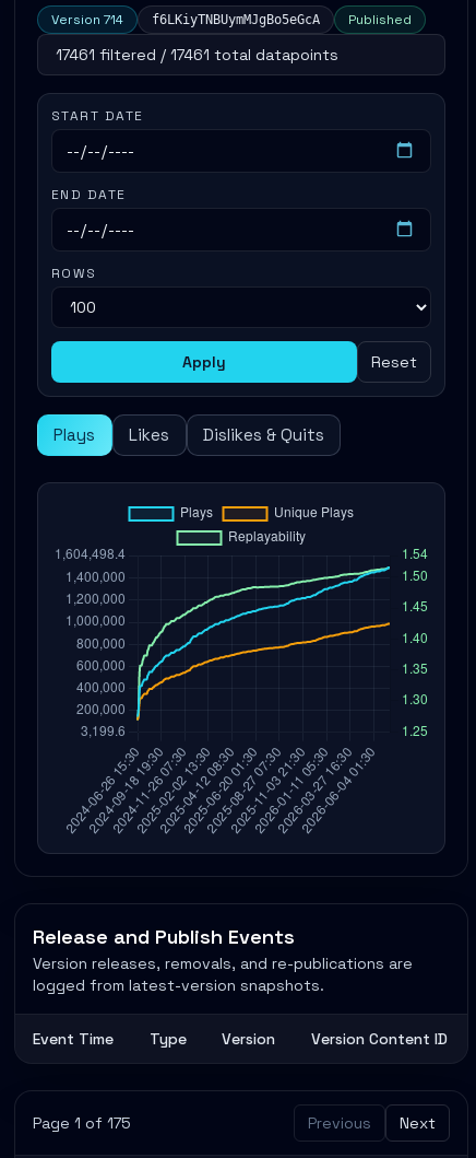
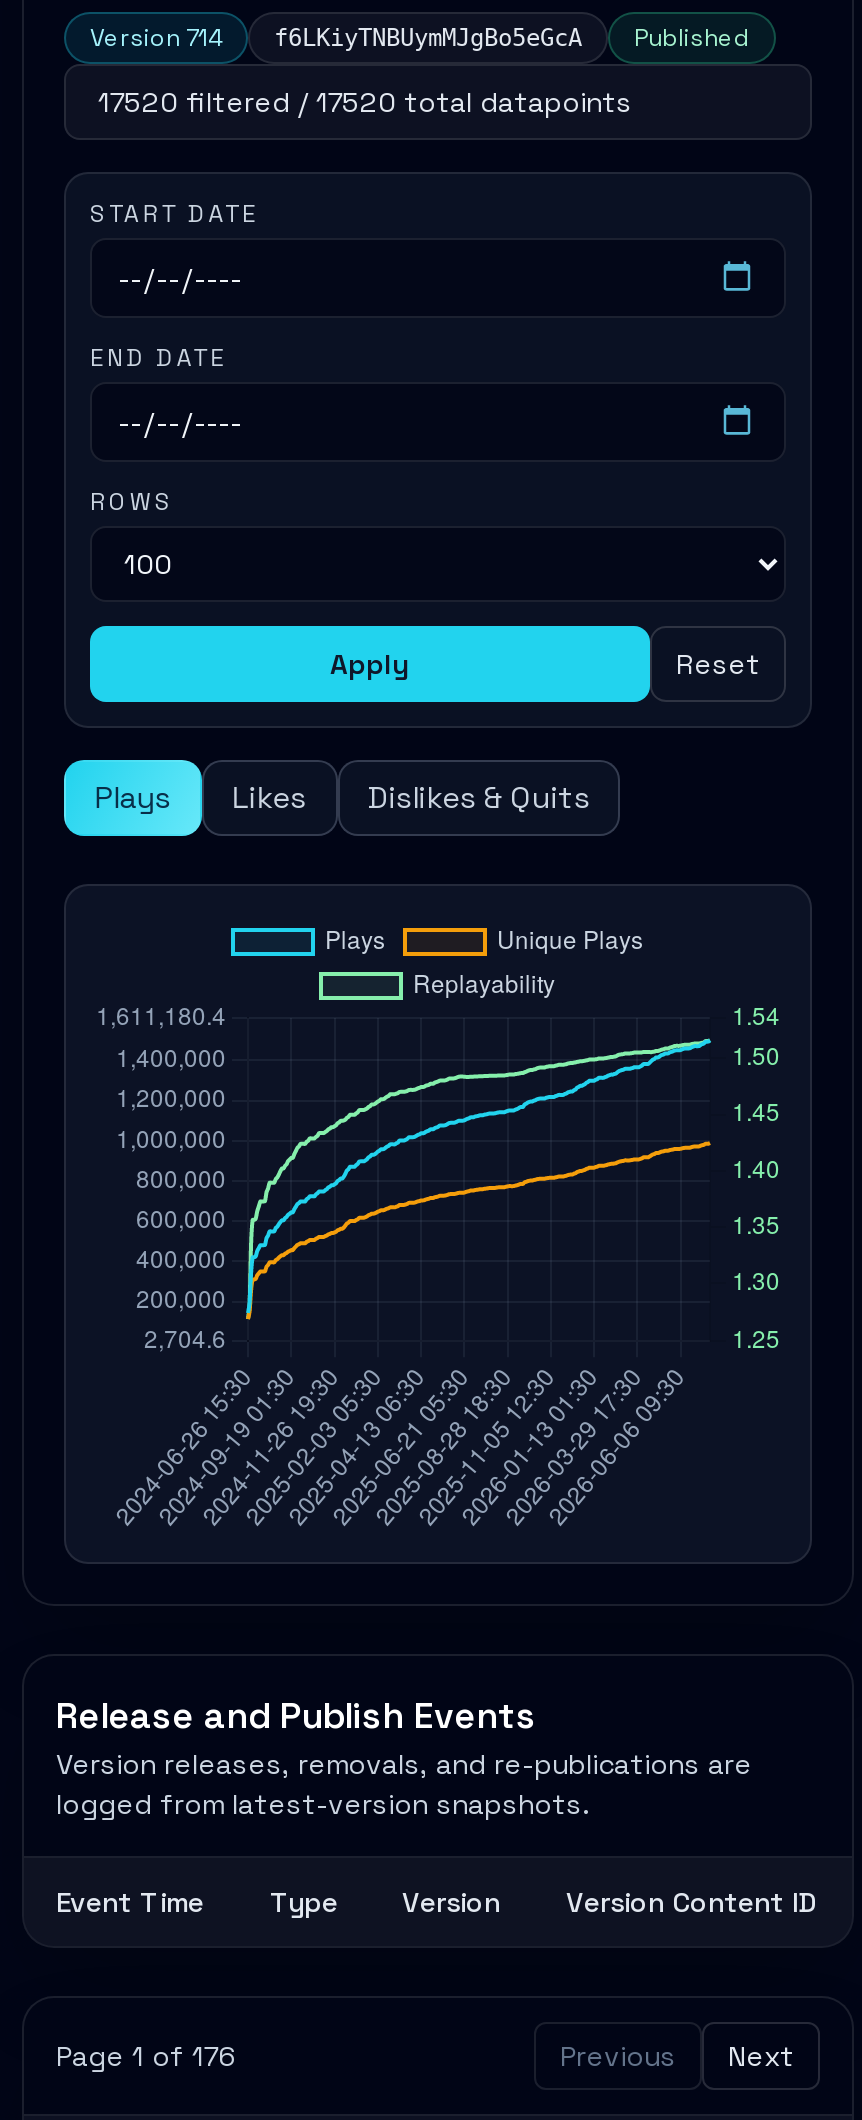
- 17461 filtered / 17461 total datapoints
+ 17520 filtered / 17520 total datapoints

- Page 1 of 175
+ Page 1 of 176
